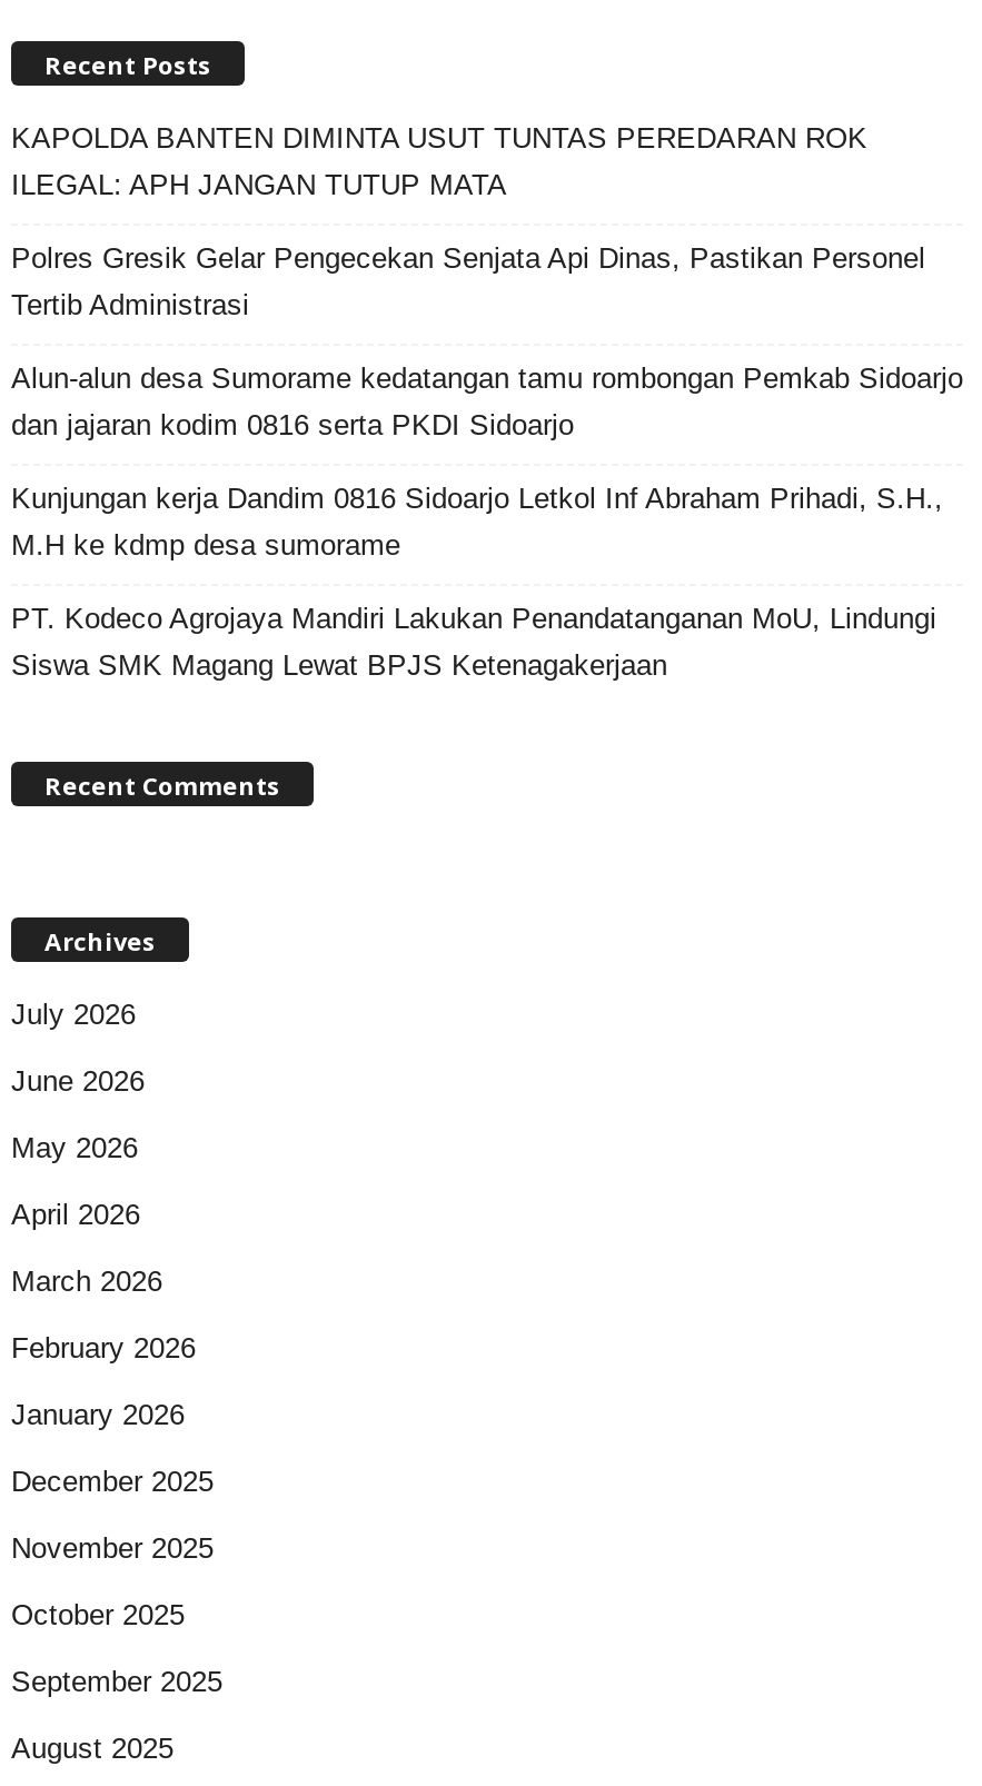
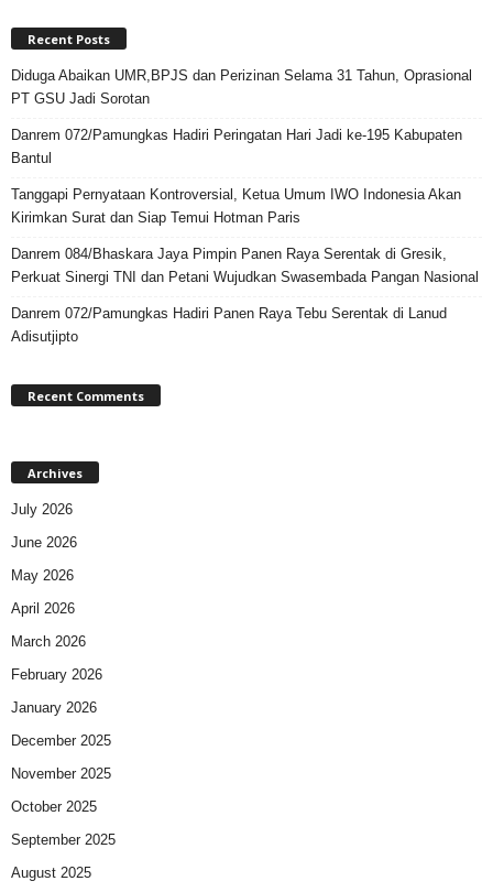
- KAPOLDA BANTEN DIMINTA USUT TUNTAS PEREDARAN ROK
- ILEGAL: APH JANGAN TUTUP MATA
+ Diduga Abaikan UMR,BPJS dan Perizinan Selama 31 Tahun, Oprasional
+ PT GSU Jadi Sorotan

- Polres Gresik Gelar Pengecekan Senjata Api Dinas, Pastikan Personel
- Tertib Administrasi
+ Danrem 072/Pamungkas Hadiri Peringatan Hari Jadi ke-195 Kabupaten
+ Bantul

- Alun-alun desa Sumorame kedatangan tamu rombongan Pemkab Sidoarjo
- dan jajaran kodim 0816 serta PKDI Sidoarjo
+ Tanggapi Pernyataan Kontroversial, Ketua Umum IWO Indonesia Akan
+ Kirimkan Surat dan Siap Temui Hotman Paris

- Kunjungan kerja Dandim 0816 Sidoarjo Letkol Inf Abraham Prihadi, S.H.,
- M.H ke kdmp desa sumorame
+ Danrem 084/Bhaskara Jaya Pimpin Panen Raya Serentak di Gresik,
+ Perkuat Sinergi TNI dan Petani Wujudkan Swasembada Pangan Nasional

- PT. Kodeco Agrojaya Mandiri Lakukan Penandatanganan MoU, Lindungi
- Siswa SMK Magang Lewat BPJS Ketenagakerjaan
+ Danrem 072/Pamungkas Hadiri Panen Raya Tebu Serentak di Lanud
+ Adisutjipto
